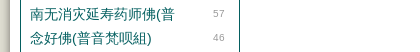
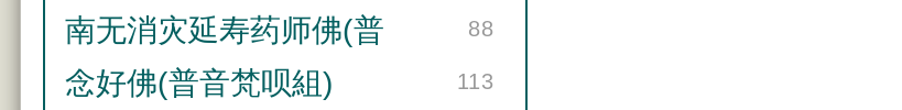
- 57
+ 88

- 46
+ 113
